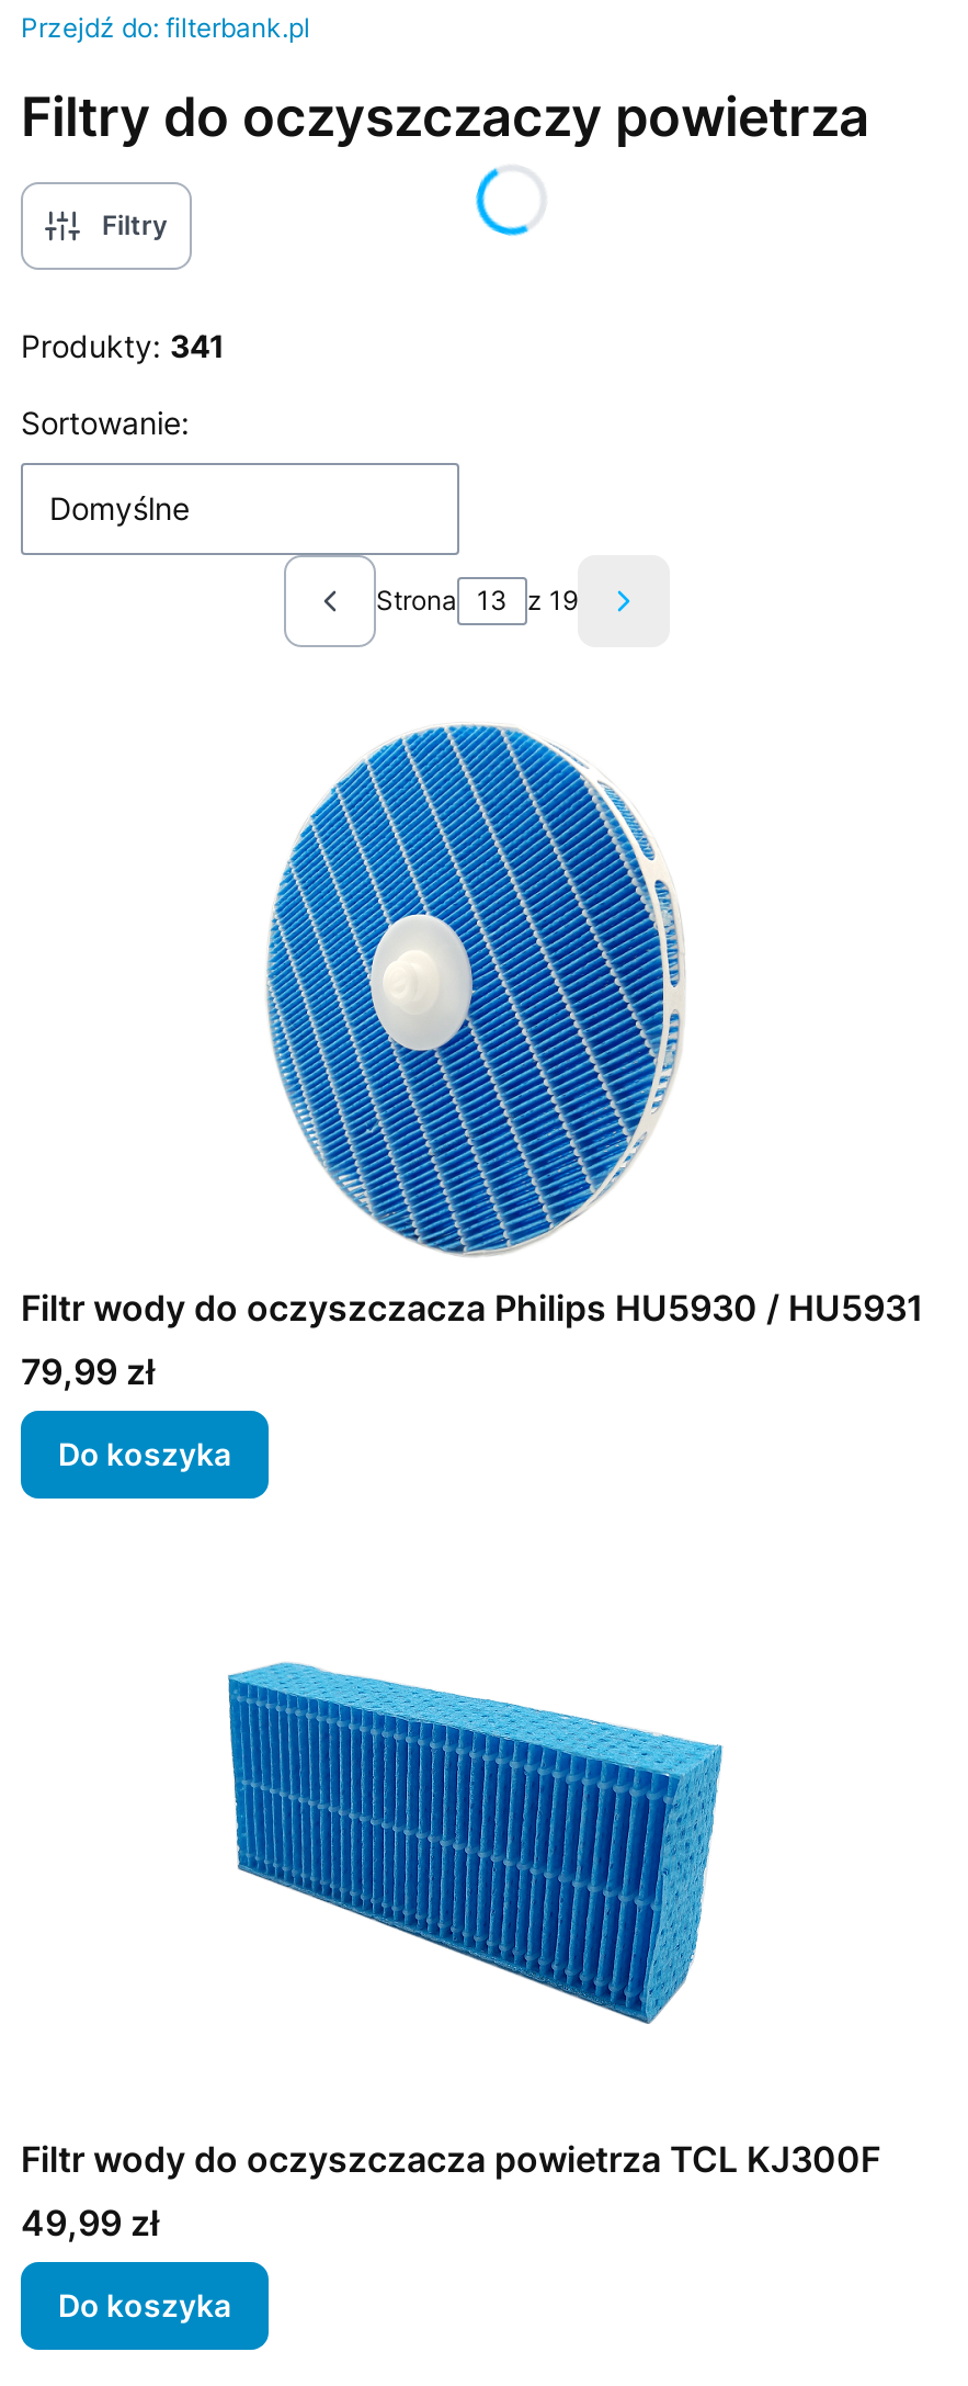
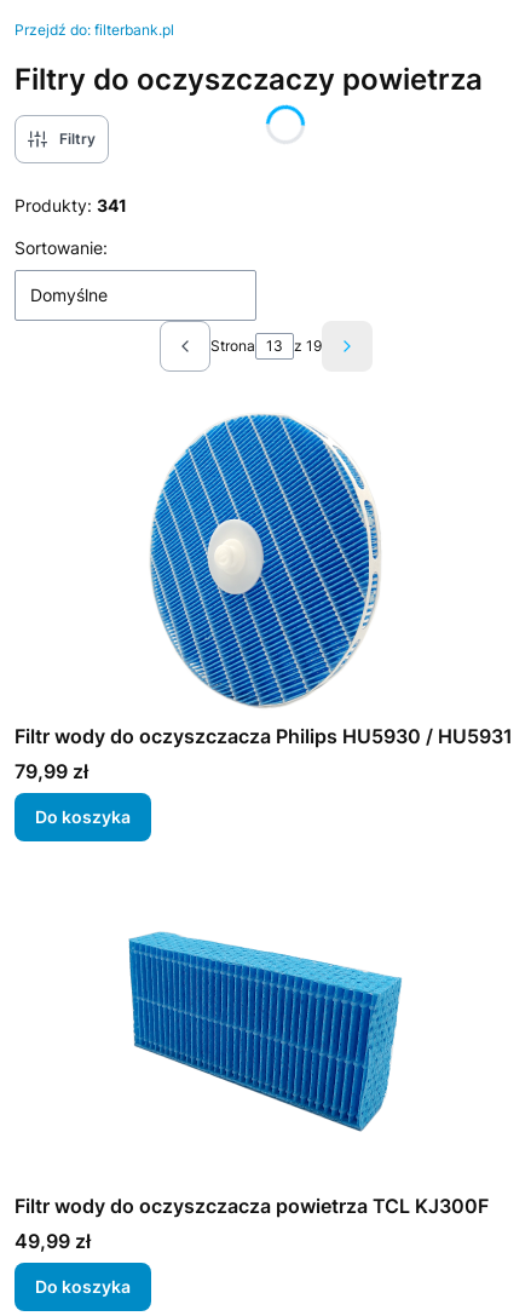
- [image]
+ [image]
